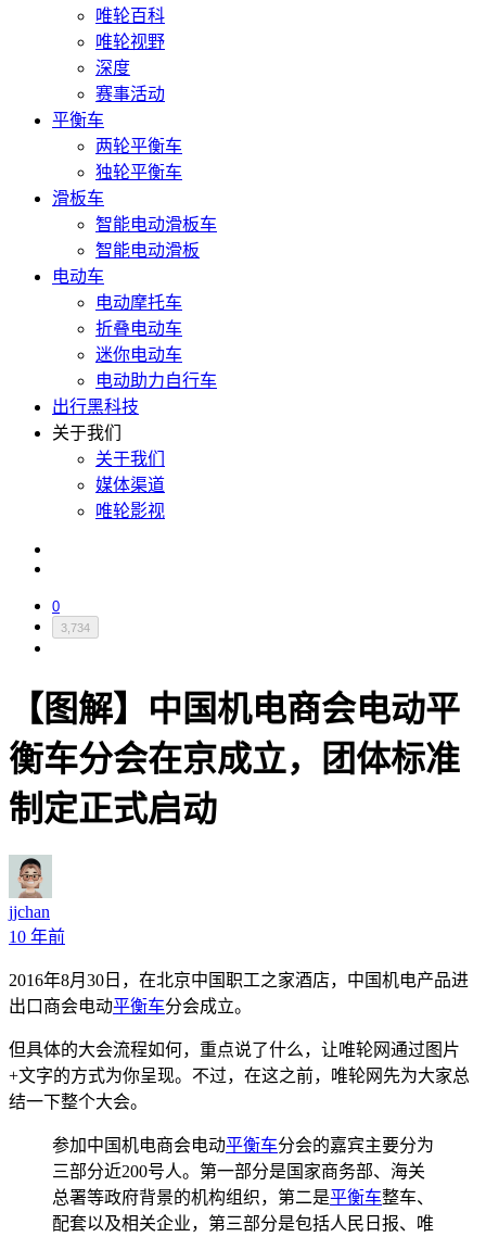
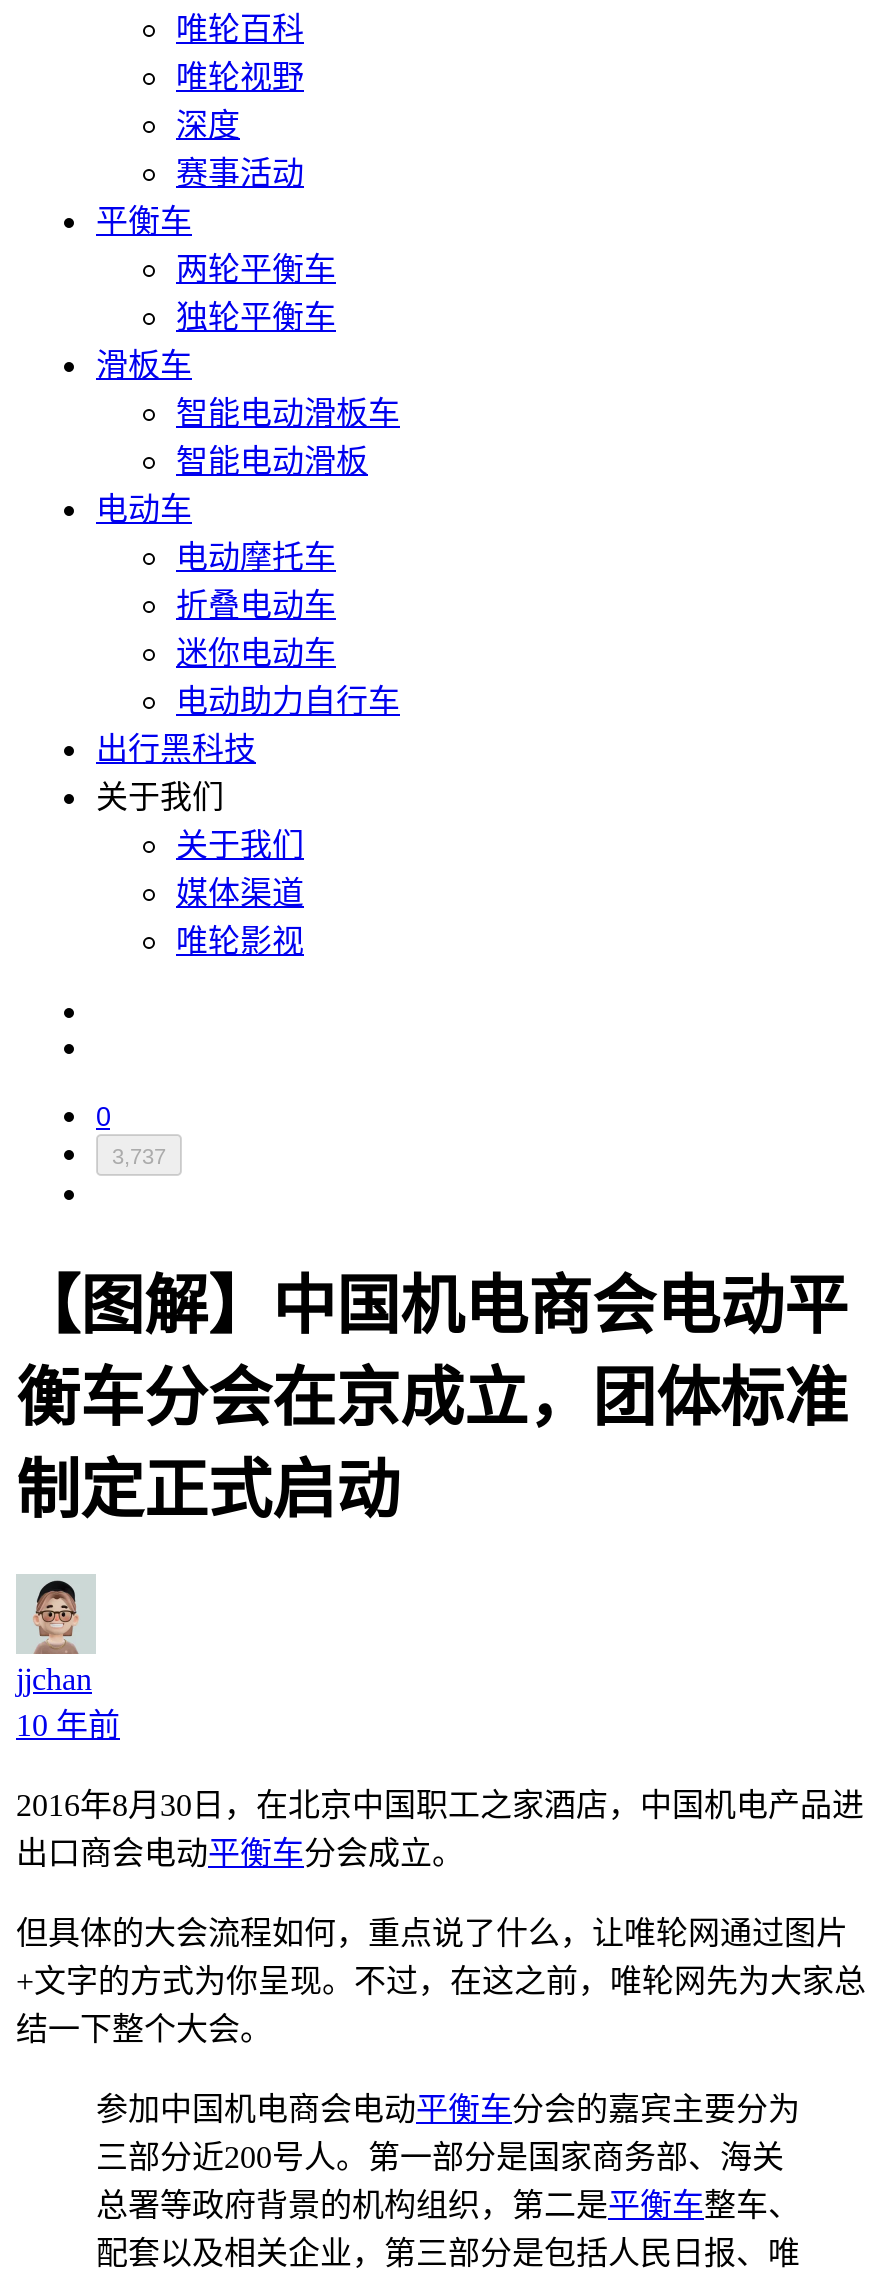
- 3,734
+ 3,737
